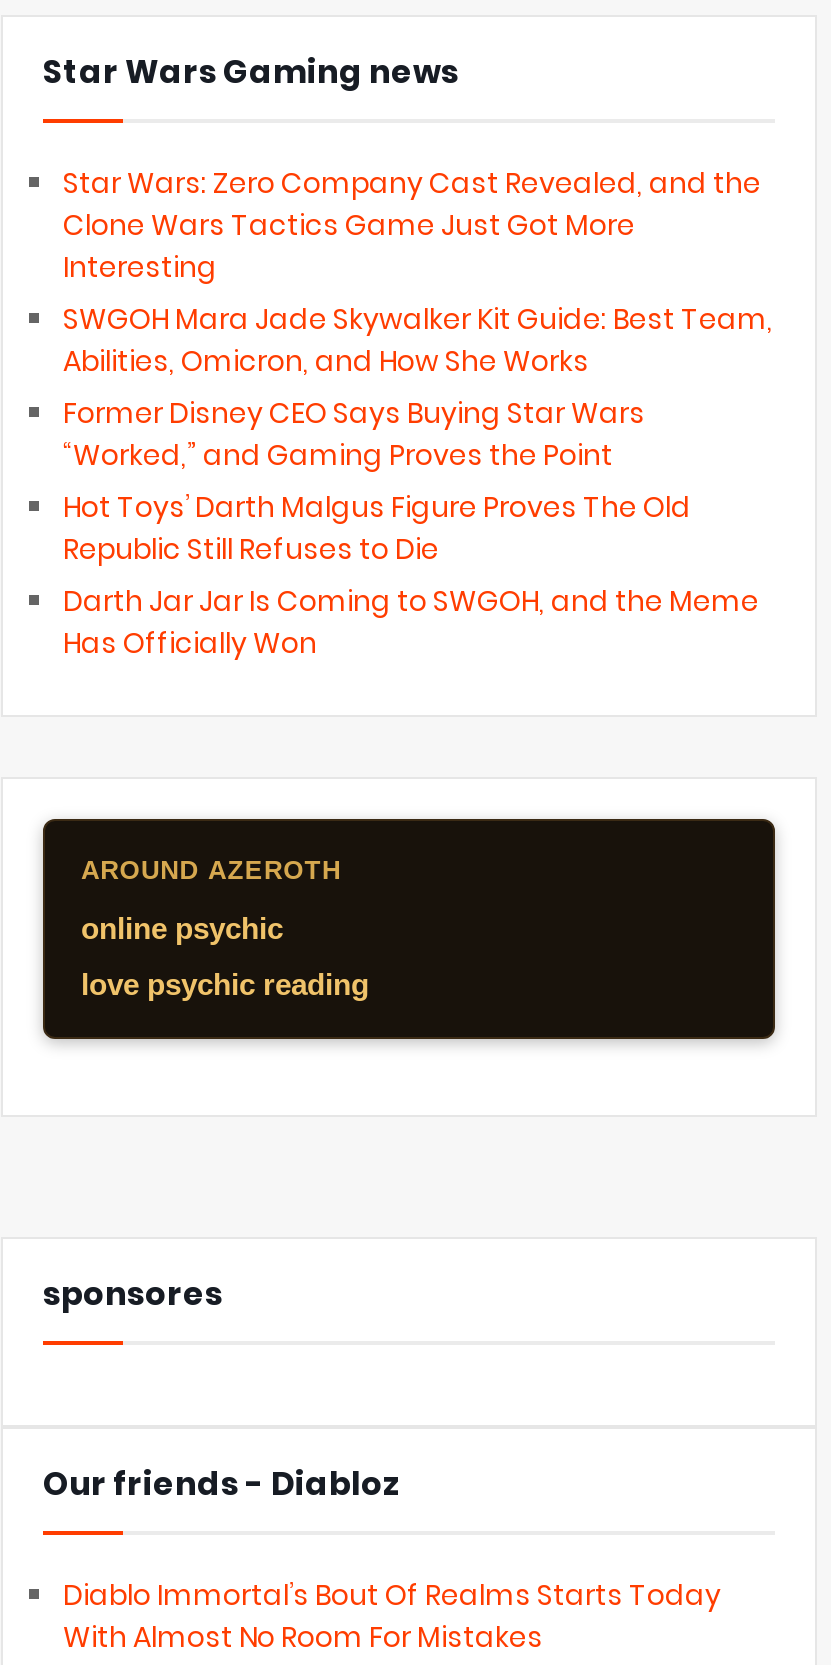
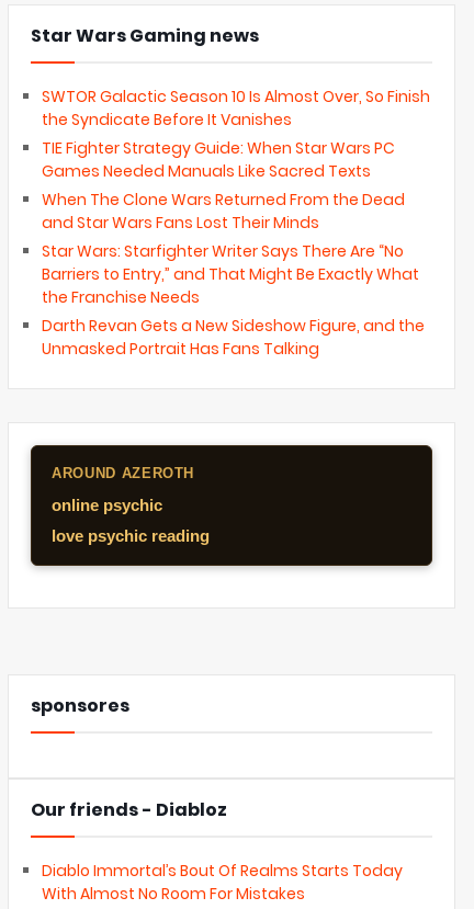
- Star Wars: Zero Company Cast Revealed, and the
- Clone Wars Tactics Game Just Got More
- Interesting
- SWGOH Mara Jade Skywalker Kit Guide: Best Team,
- Abilities, Omicron, and How She Works
- Former Disney CEO Says Buying Star Wars
- “Worked,” and Gaming Proves the Point
- Hot Toys’ Darth Malgus Figure Proves The Old
- Republic Still Refuses to Die
- Darth Jar Jar Is Coming to SWGOH, and the Meme
- Has Officially Won
+ SWTOR Galactic Season 10 Is Almost Over, So Finish
+ the Syndicate Before It Vanishes
+ TIE Fighter Strategy Guide: When Star Wars PC
+ Games Needed Manuals Like Sacred Texts
+ When The Clone Wars Returned From the Dead
+ and Star Wars Fans Lost Their Minds
+ Star Wars: Starfighter Writer Says There Are “No
+ Barriers to Entry,” and That Might Be Exactly What
+ the Franchise Needs
+ Darth Revan Gets a New Sideshow Figure, and the
+ Unmasked Portrait Has Fans Talking
